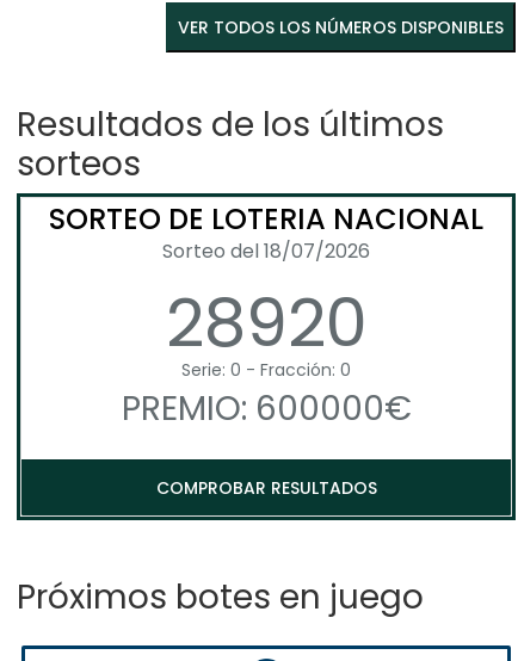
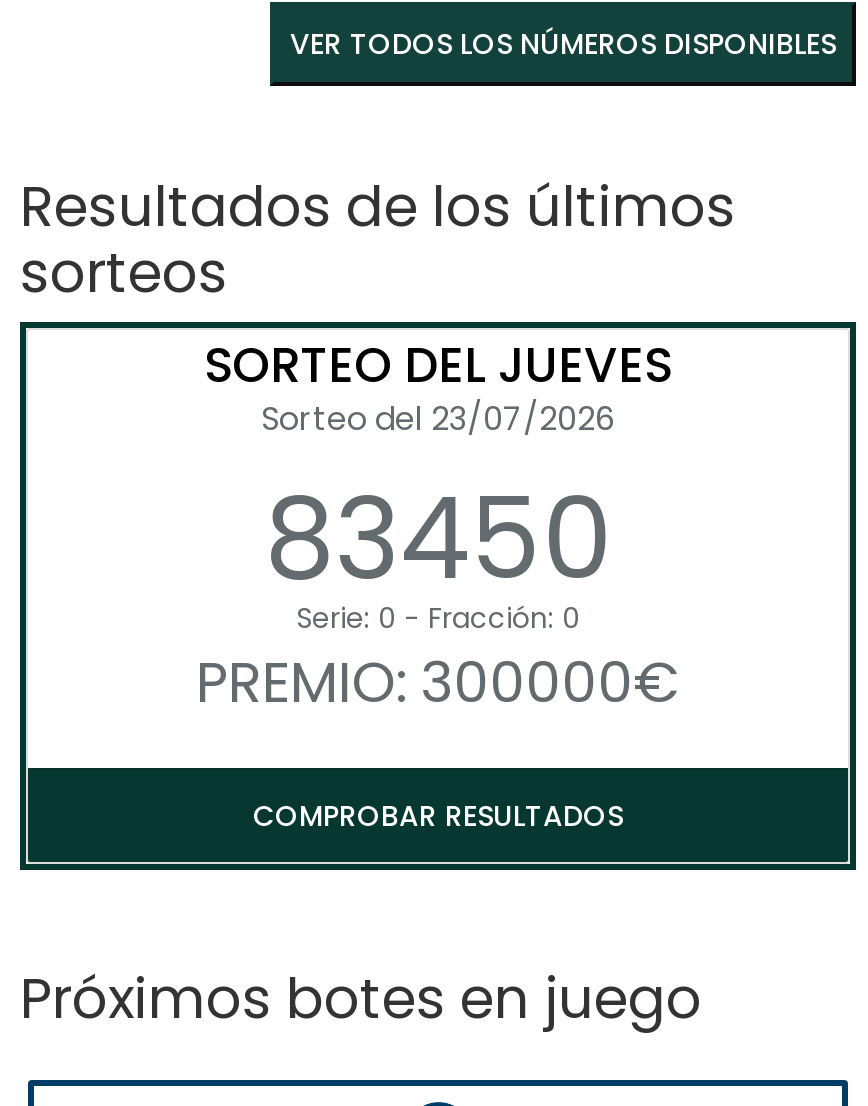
- SORTEO DE LOTERIA NACIONAL
- Sorteo del 18/07/2026
- 28920
+ SORTEO DEL JUEVES
+ Sorteo del 23/07/2026
+ 83450

- PREMIO: 600000€
+ PREMIO: 300000€
